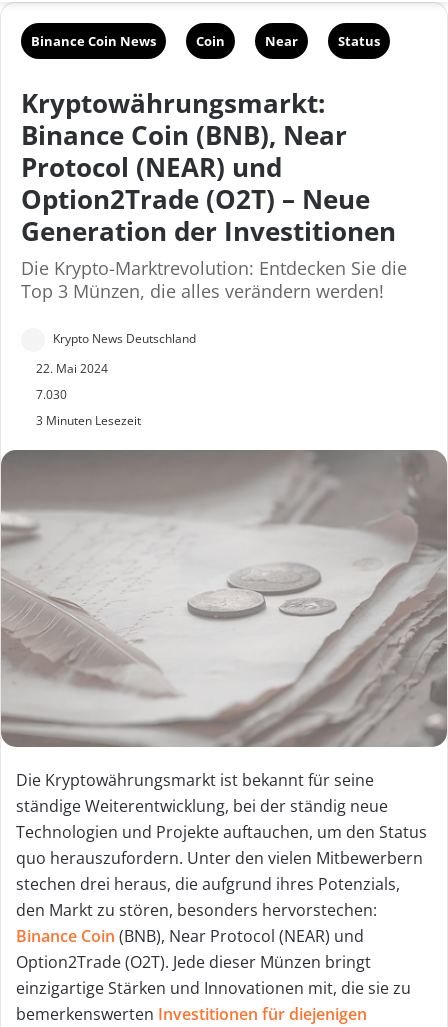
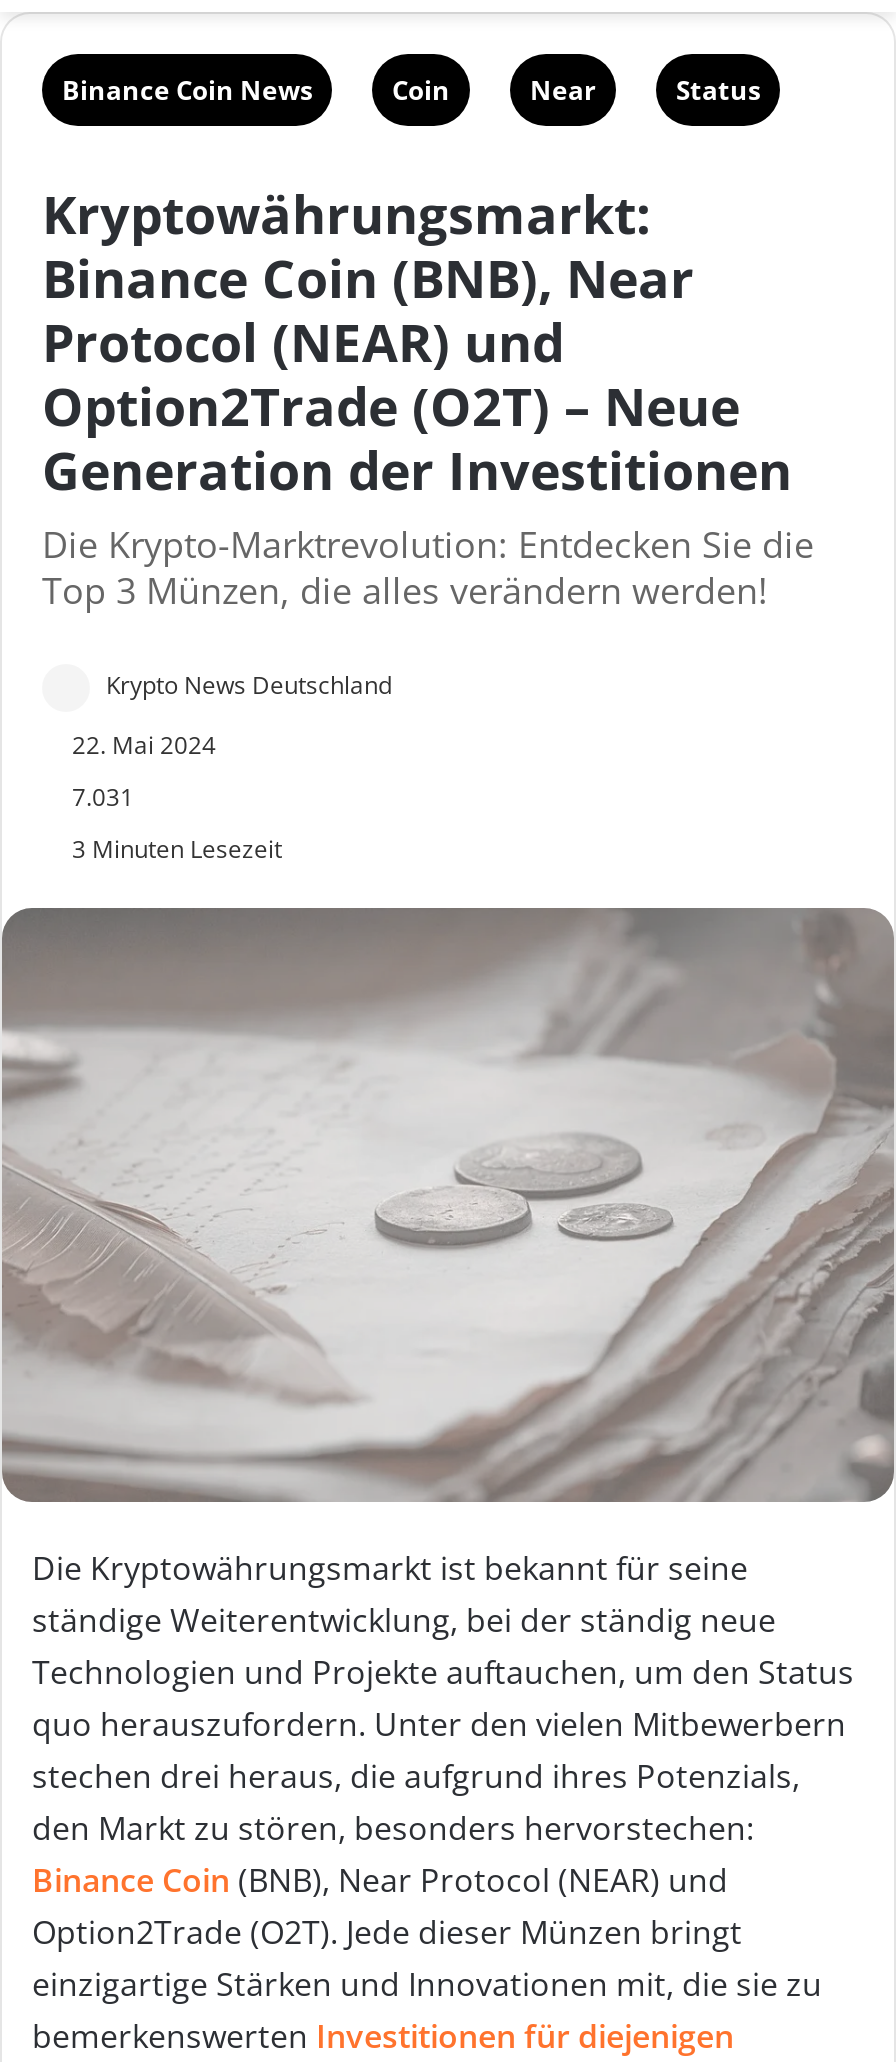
- 7.030
+ 7.031
